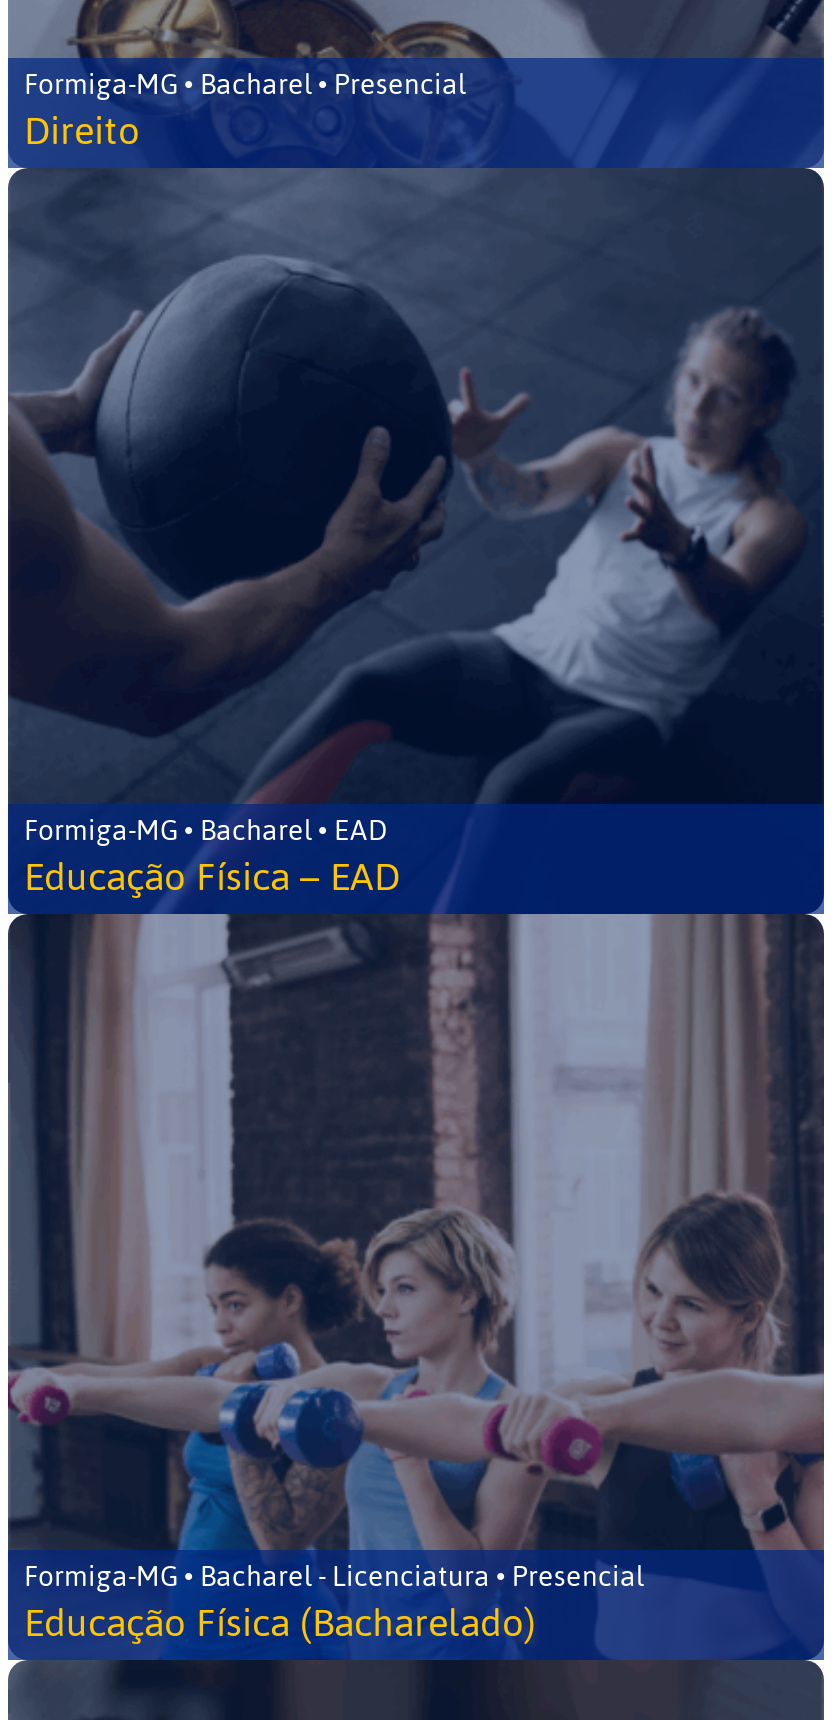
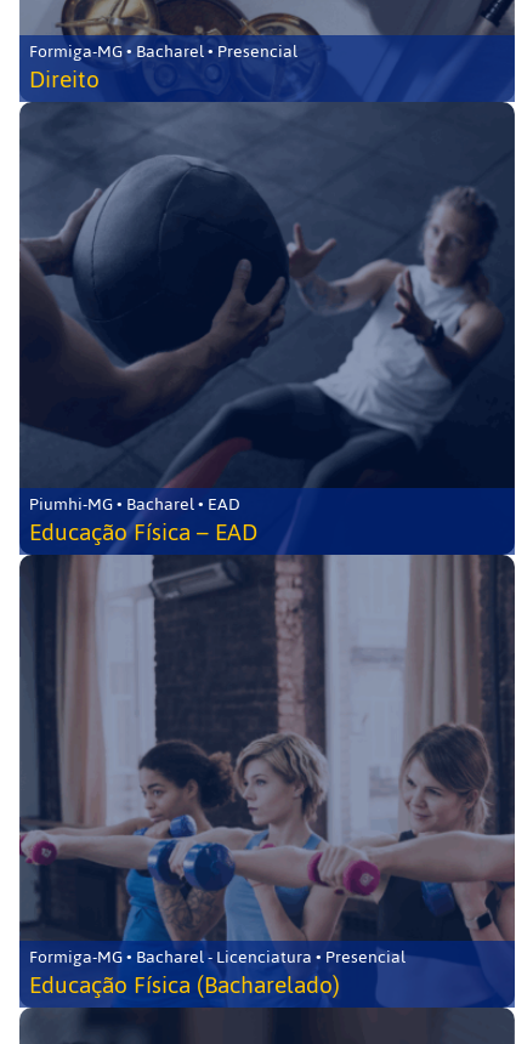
- Formiga-MG • Bacharel • EAD
+ Piumhi-MG • Bacharel • EAD
